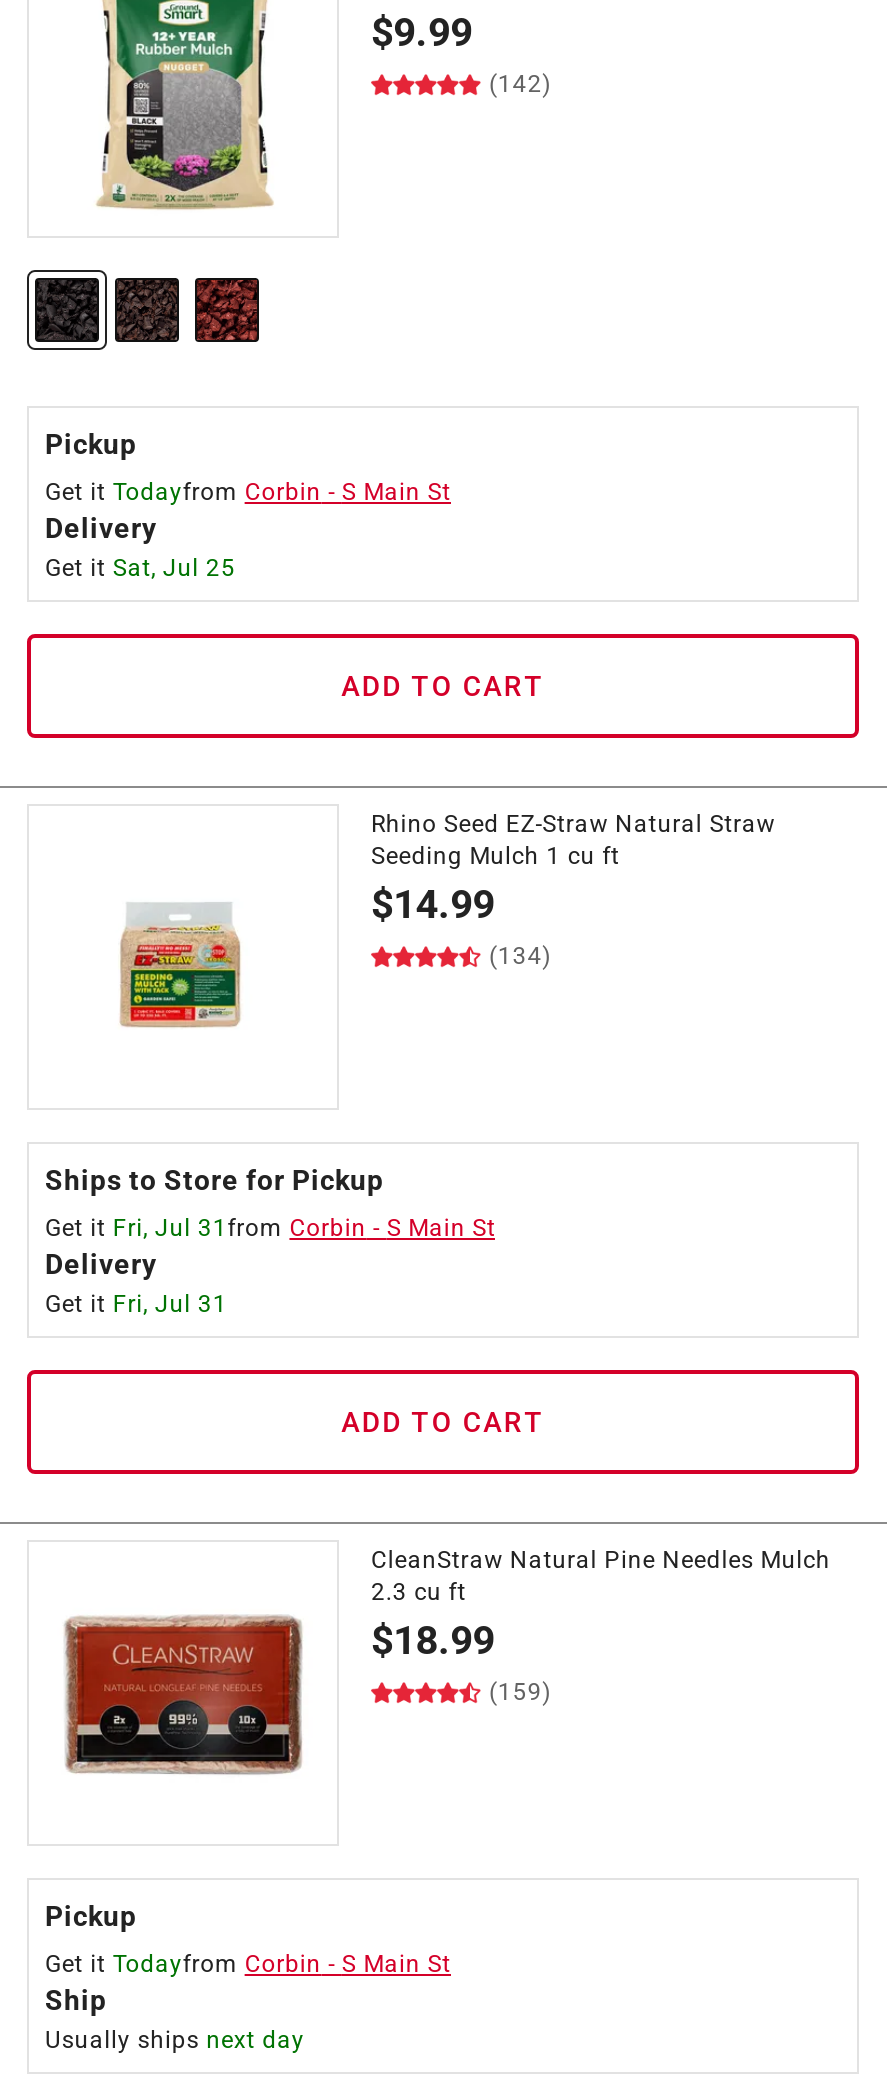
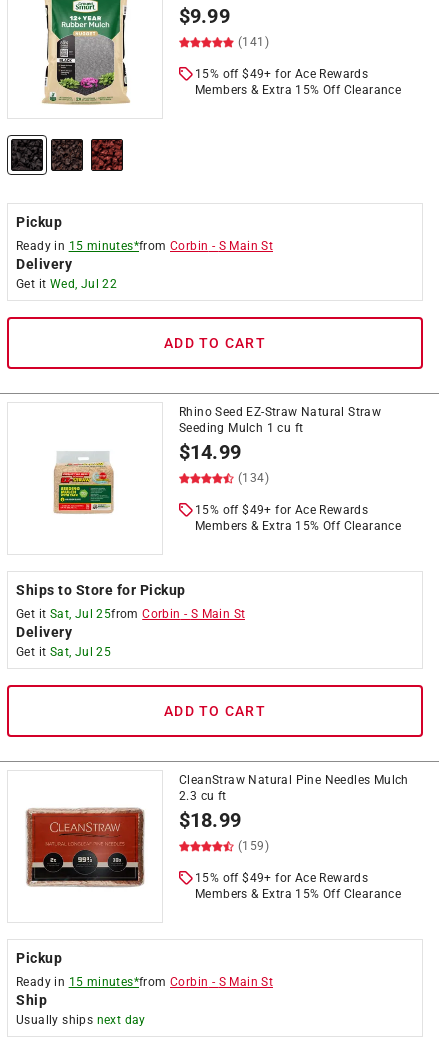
- (142)
+ (141)
+ 15% off $49+ for Ace Rewards
+ Members & Extra 15% Off Clearance

- Get it Todayfrom Corbin - S Main St
+ Ready in 15 minutes*from Corbin - S Main St

- Get it Sat, Jul 25
+ Get it Wed, Jul 22

+ 15% off $49+ for Ace Rewards
+ Members & Extra 15% Off Clearance

- Get it Fri, Jul 31 from Corbin - S Main St
+ Get it Sat, Jul 25 from Corbin - S Main St

- Get it Fri, Jul 31
+ Get it Sat, Jul 25

+ 15% off $49+ for Ace Rewards
+ Members & Extra 15% Off Clearance

- Get it Todayfrom Corbin - S Main St
+ Ready in 15 minutes*from Corbin - S Main St
